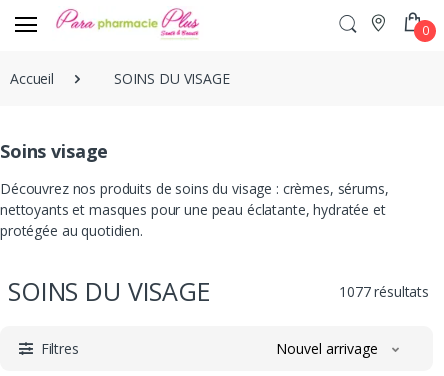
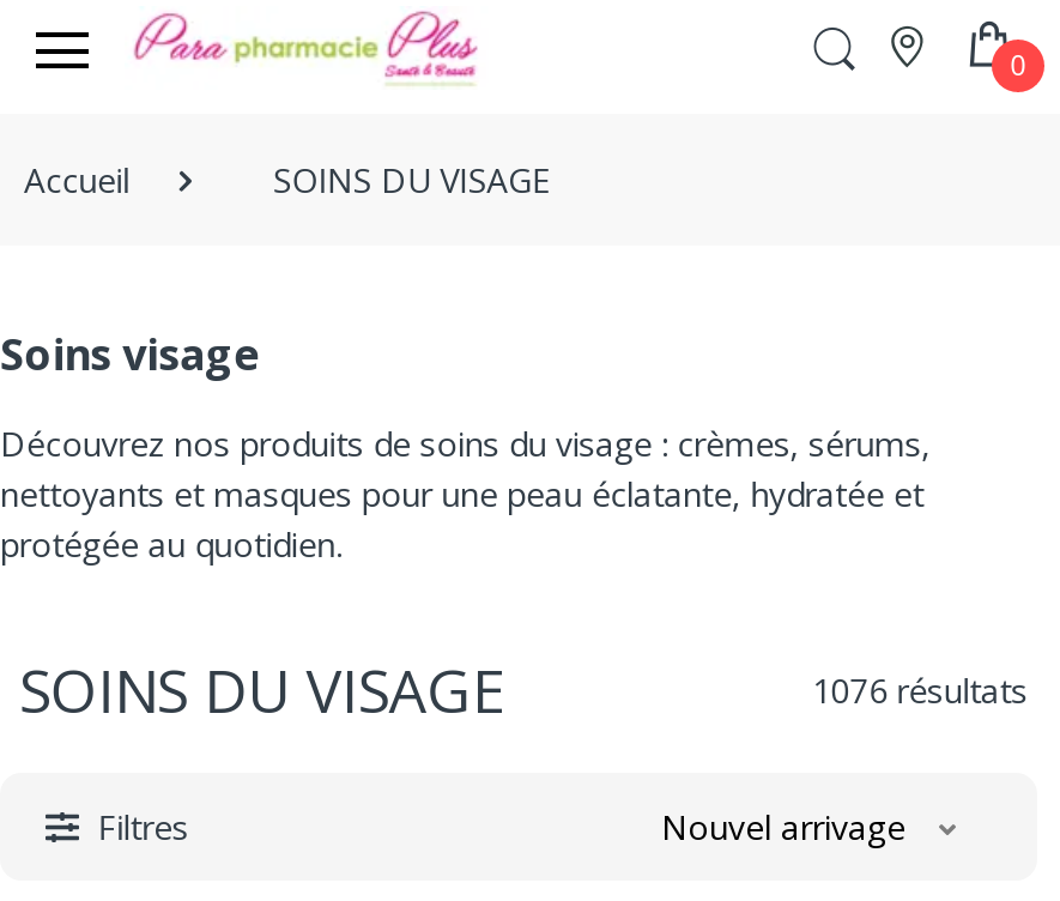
- 1077 résultats
+ 1076 résultats
